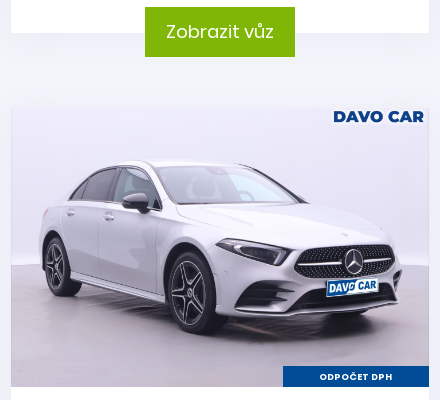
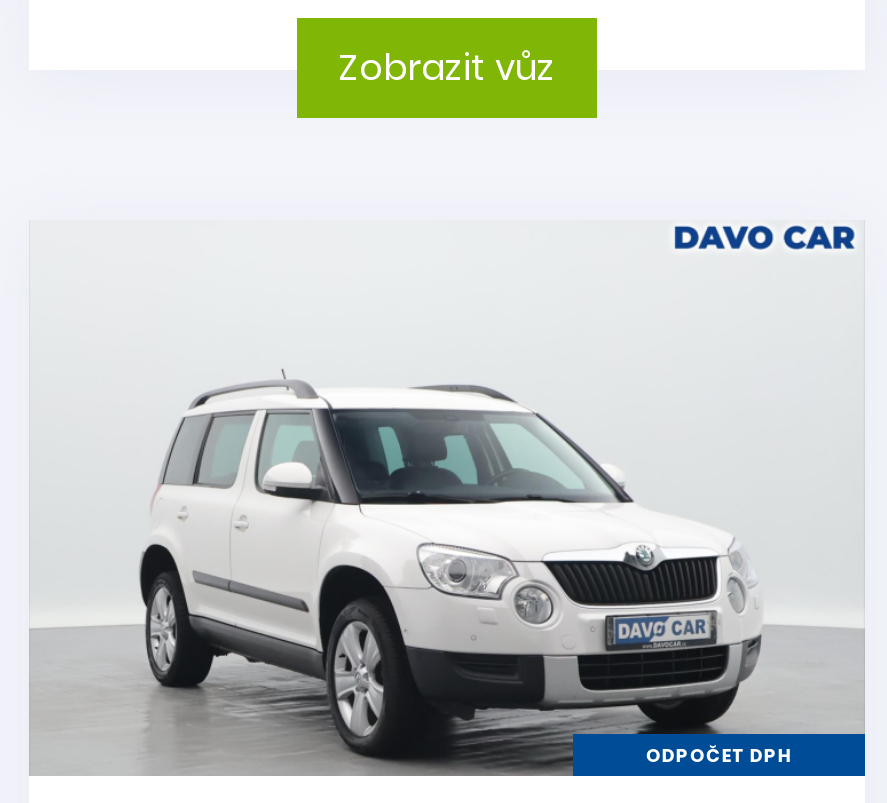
- [image]
+ [image]
